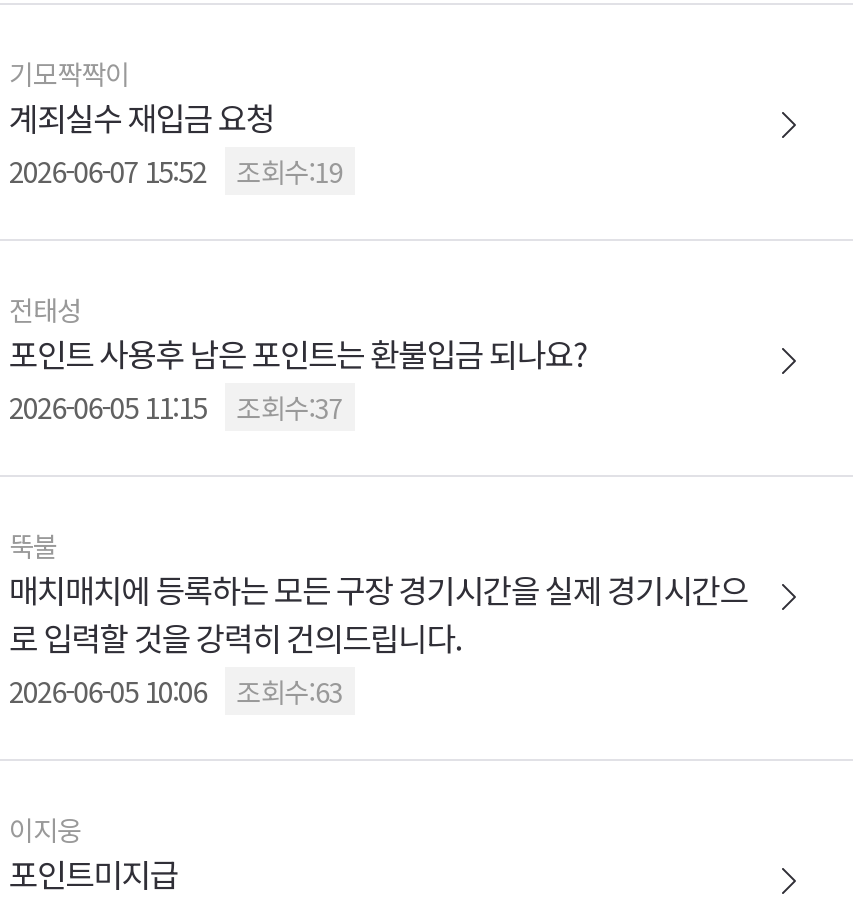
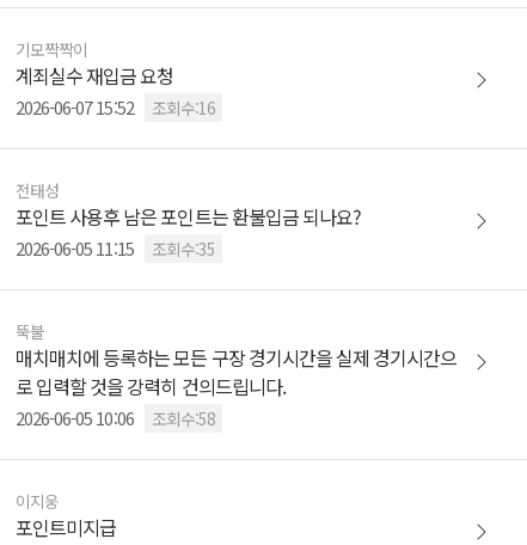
- 2026-06-07 15:52 조회수:19
+ 2026-06-07 15:52 조회수:16

- 2026-06-05 11:15 조회수:37
+ 2026-06-05 11:15 조회수:35

- 2026-06-05 10:06 조회수:63
+ 2026-06-05 10:06 조회수:58
